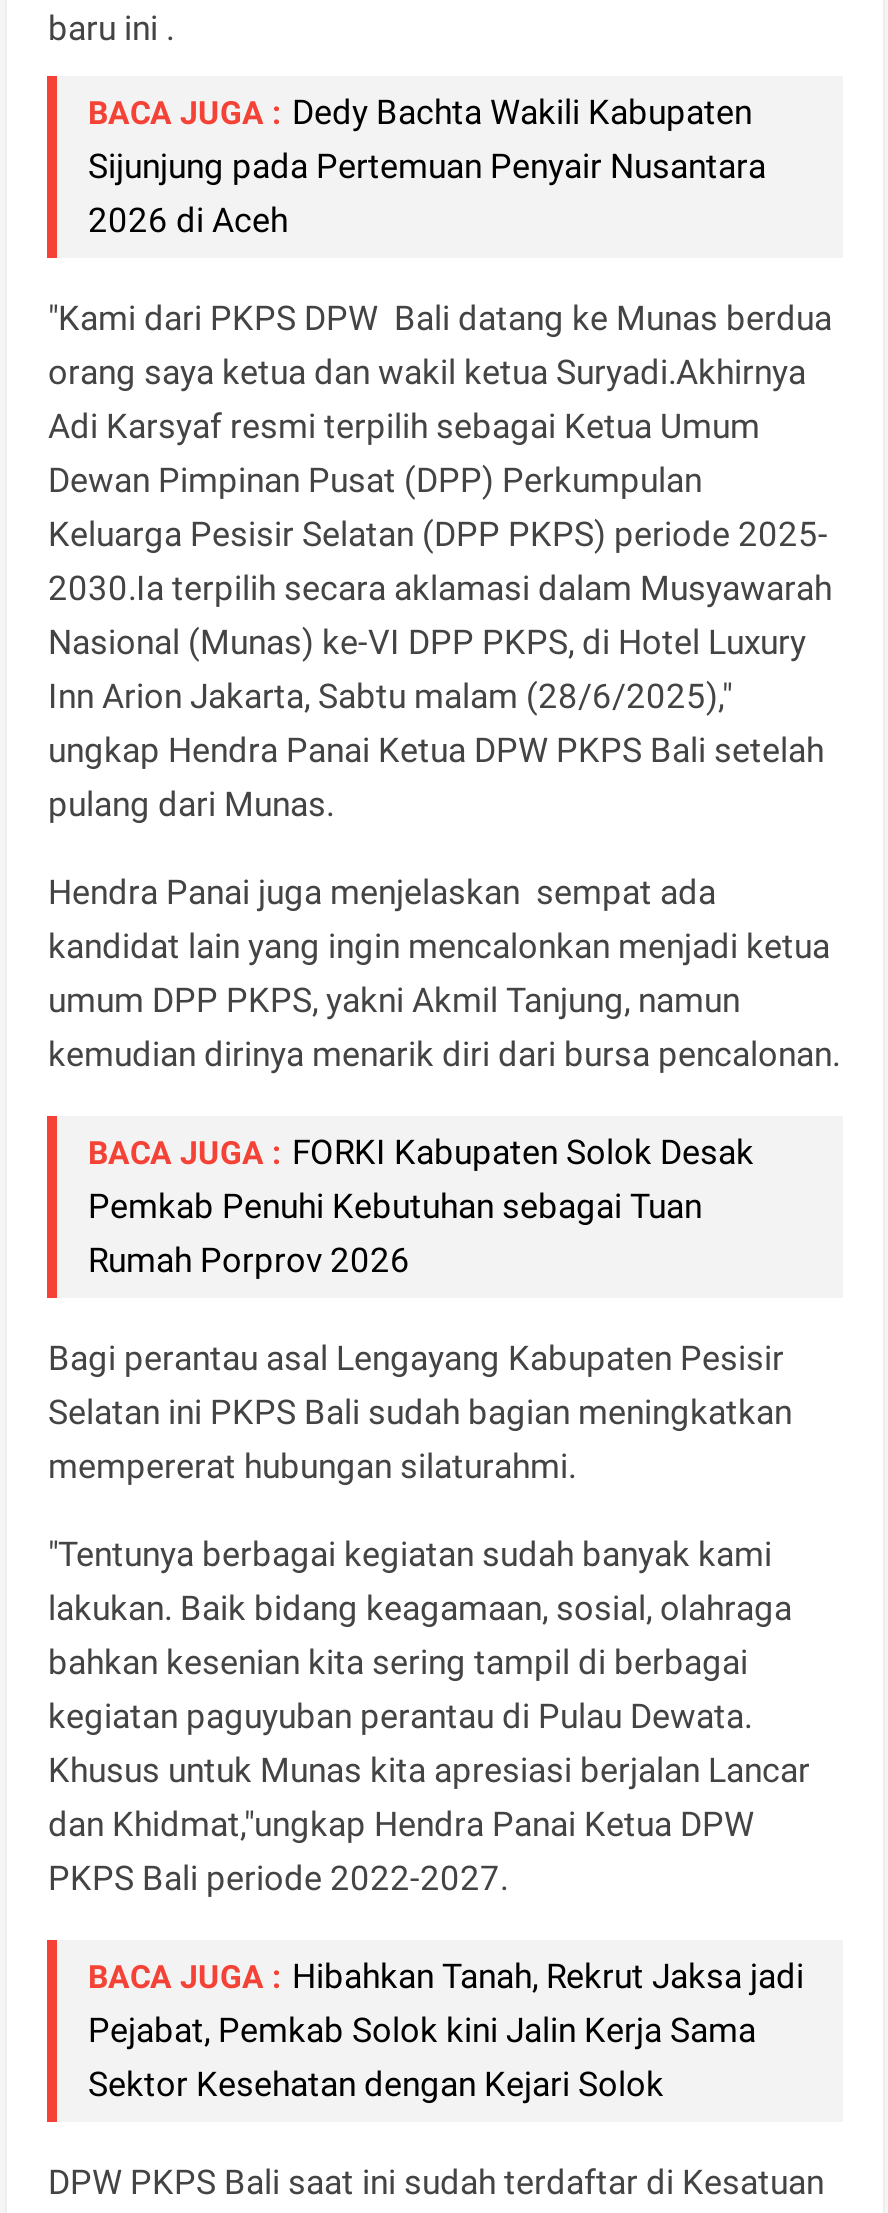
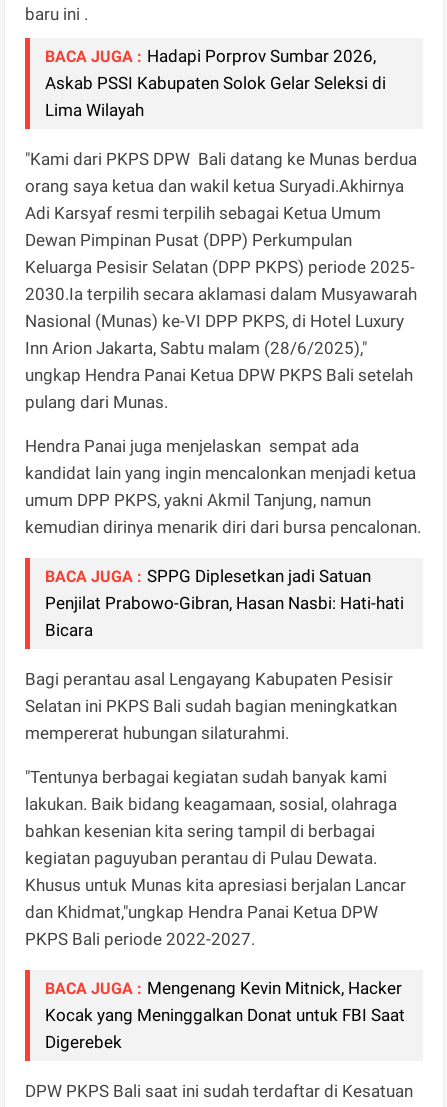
- BACA JUGA : Dedy Bachta Wakili Kabupaten
- Sijunjung pada Pertemuan Penyair Nusantara
- 2026 di Aceh
+ BACA JUGA : Hadapi Porprov Sumbar 2026,
+ Askab PSSI Kabupaten Solok Gelar Seleksi di
+ Lima Wilayah

- BACA JUGA : FORKI Kabupaten Solok Desak
- Pemkab Penuhi Kebutuhan sebagai Tuan
- Rumah Porprov 2026
+ BACA JUGA : SPPG Diplesetkan jadi Satuan
+ Penjilat Prabowo-Gibran, Hasan Nasbi: Hati-hati
+ Bicara

- BACA JUGA : Hibahkan Tanah, Rekrut Jaksa jadi
- Pejabat, Pemkab Solok kini Jalin Kerja Sama
- Sektor Kesehatan dengan Kejari Solok
+ BACA JUGA : Mengenang Kevin Mitnick, Hacker
+ Kocak yang Meninggalkan Donat untuk FBI Saat
+ Digerebek
